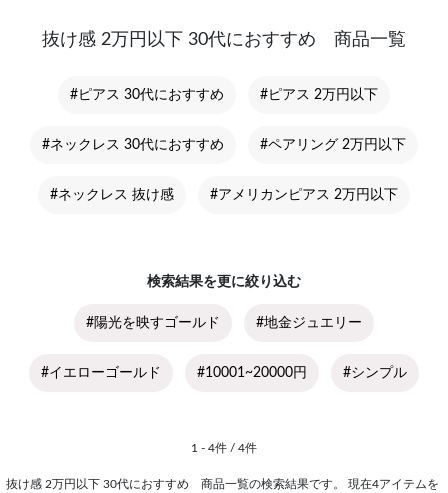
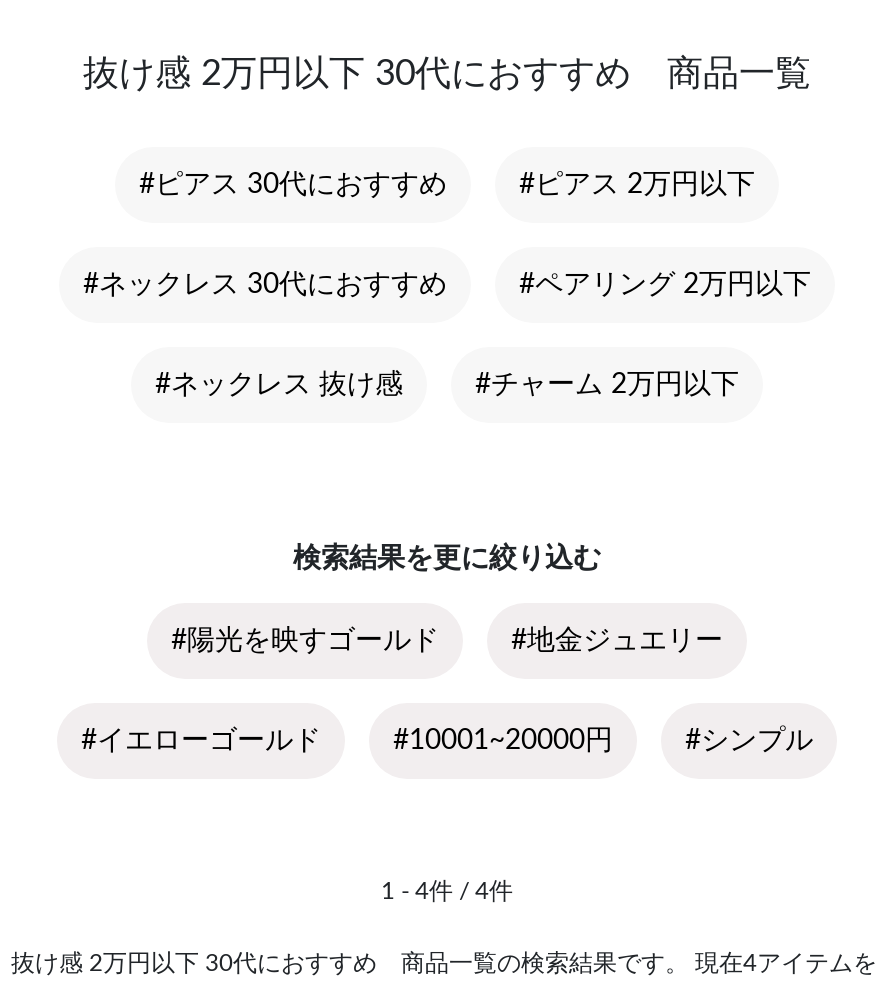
- #アメリカンピアス 2万円以下
+ #チャーム 2万円以下
